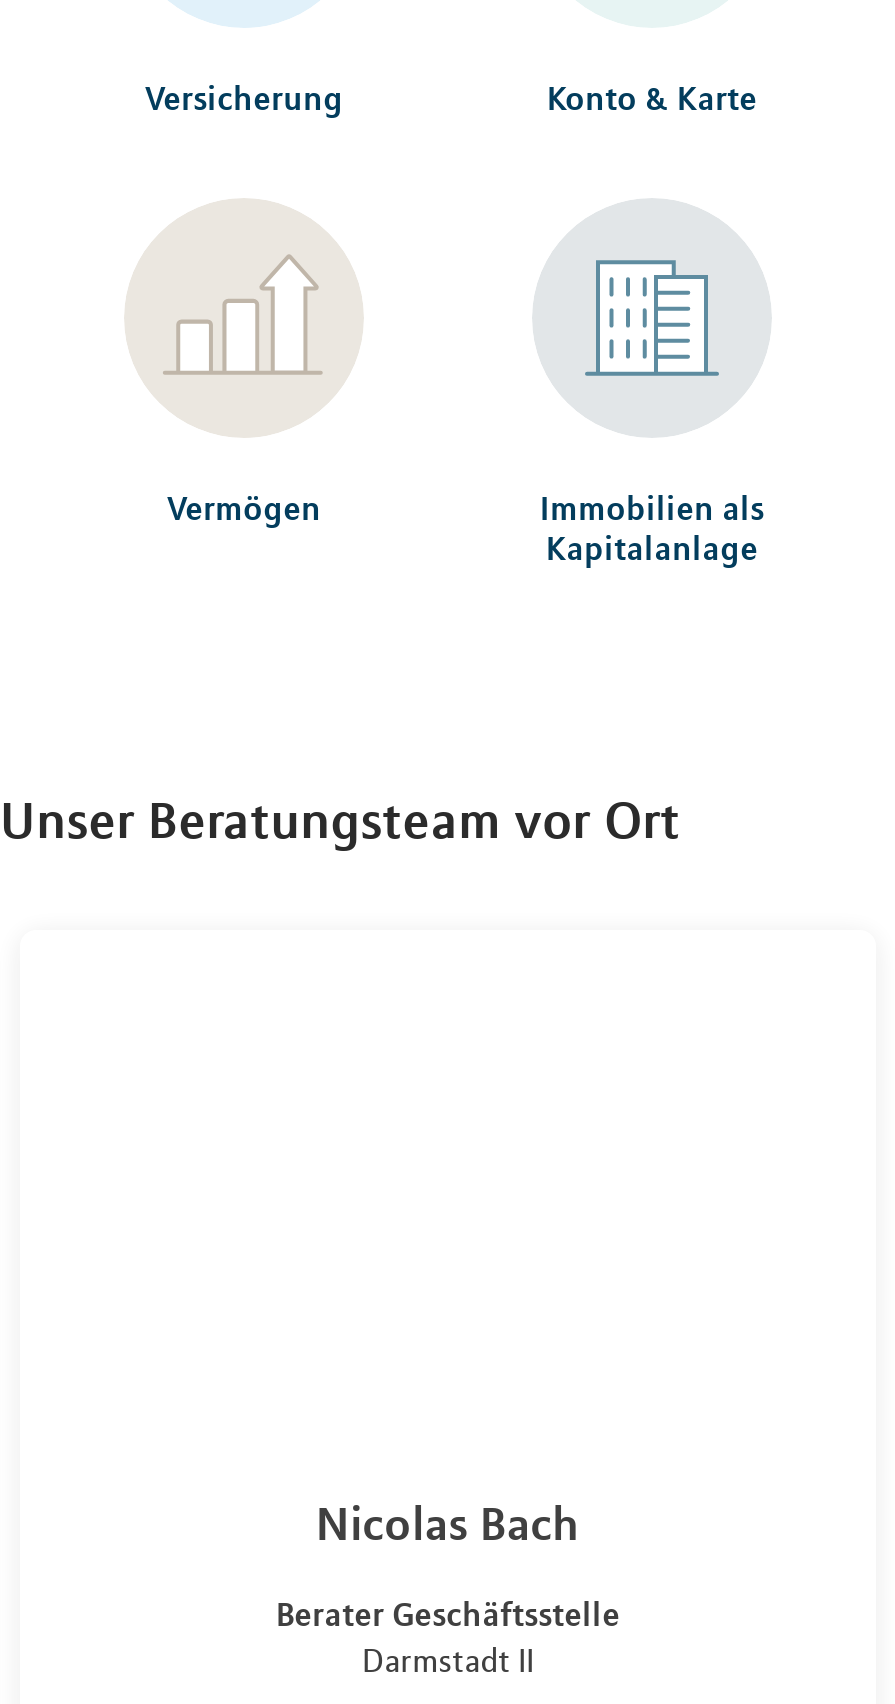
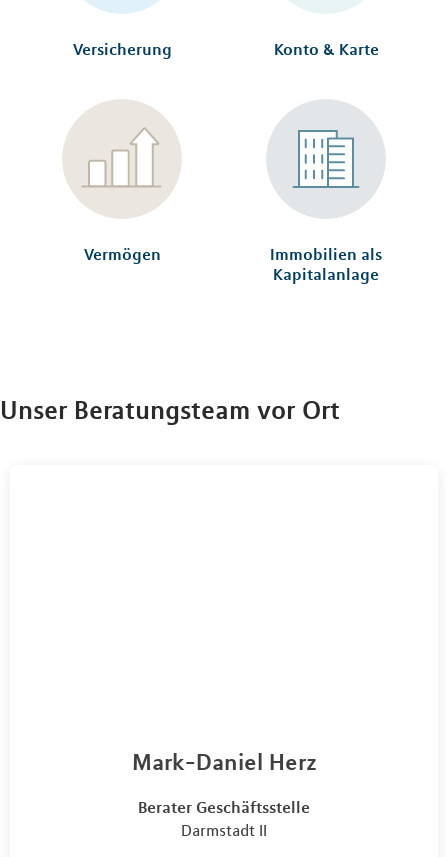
- Nicolas Bach
+ Mark-Daniel Herz
